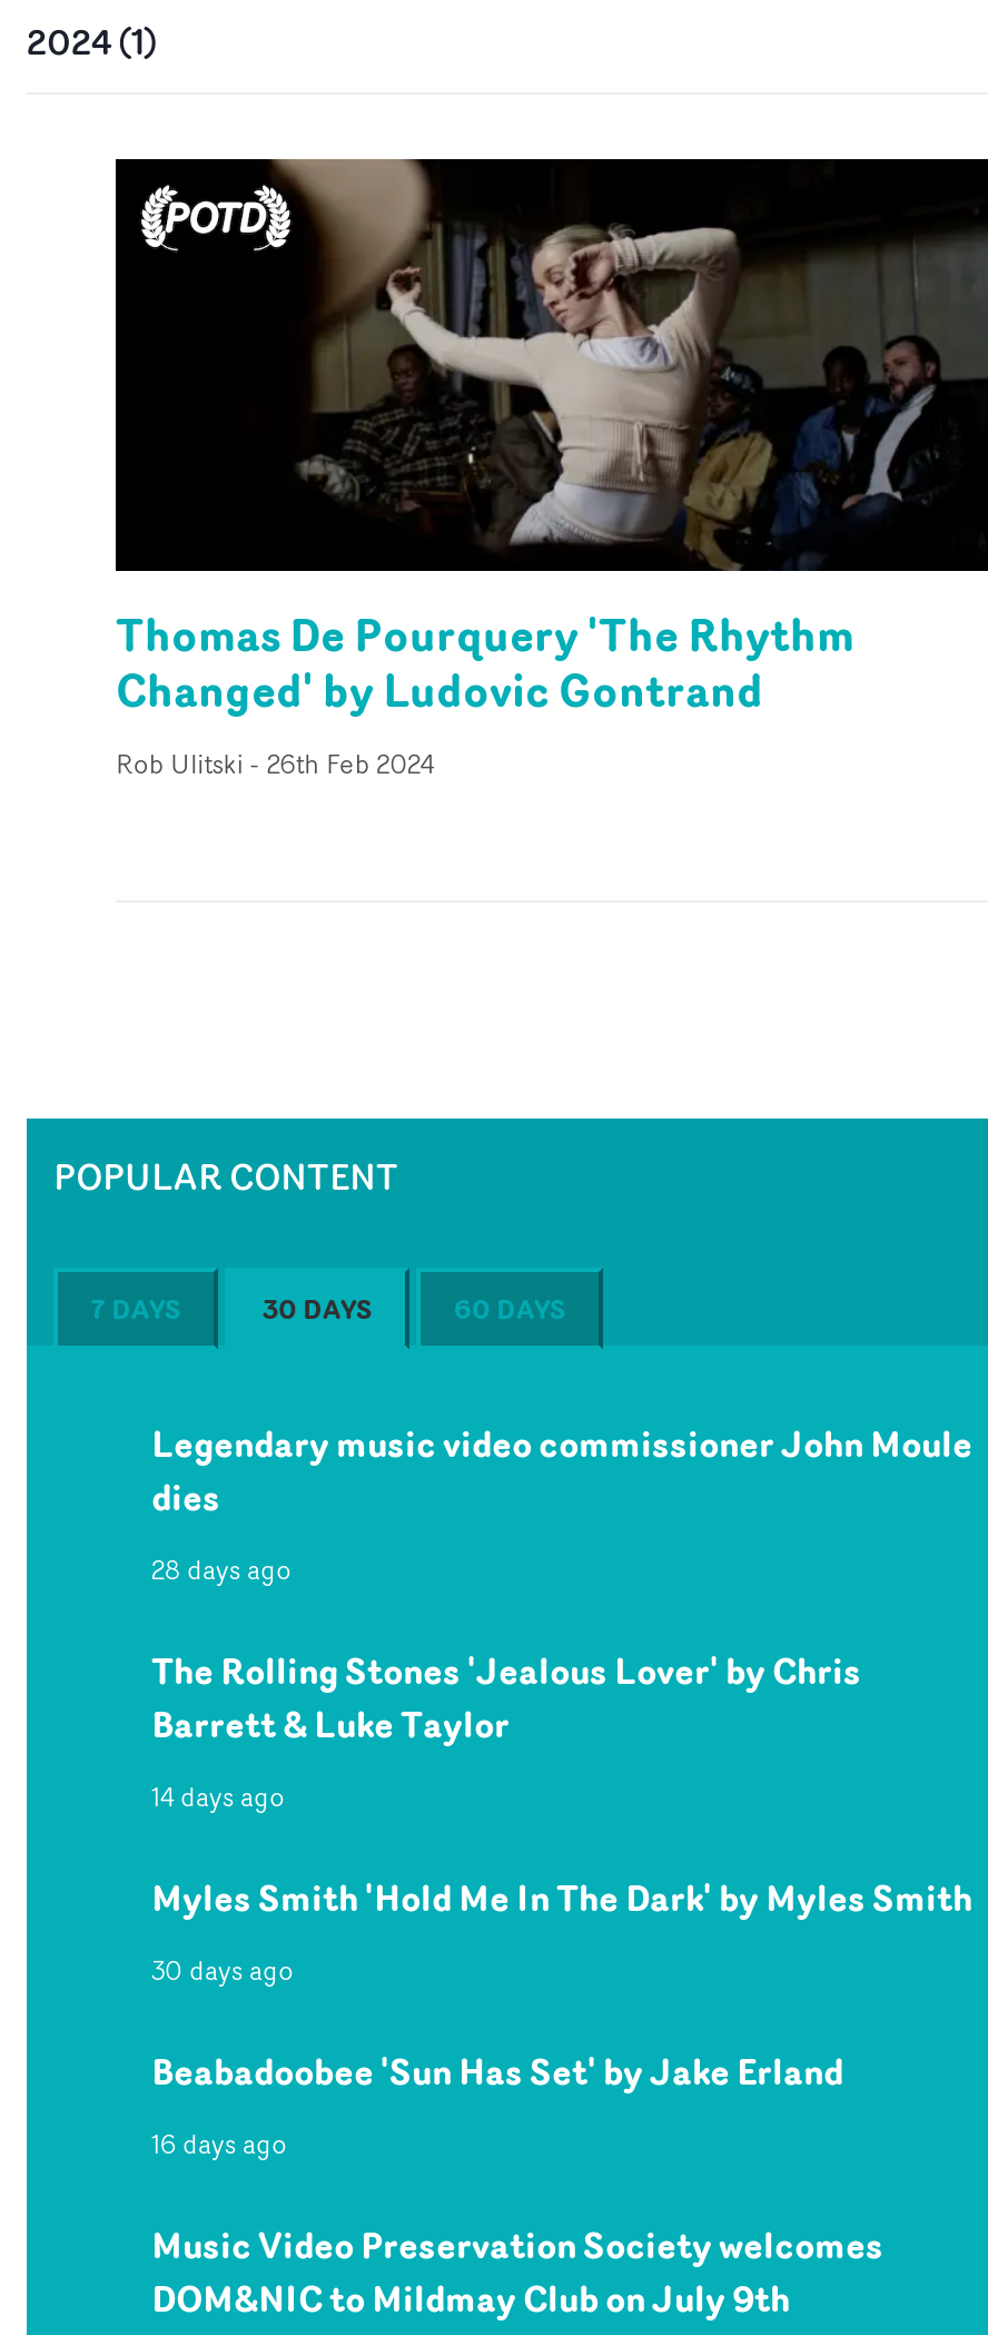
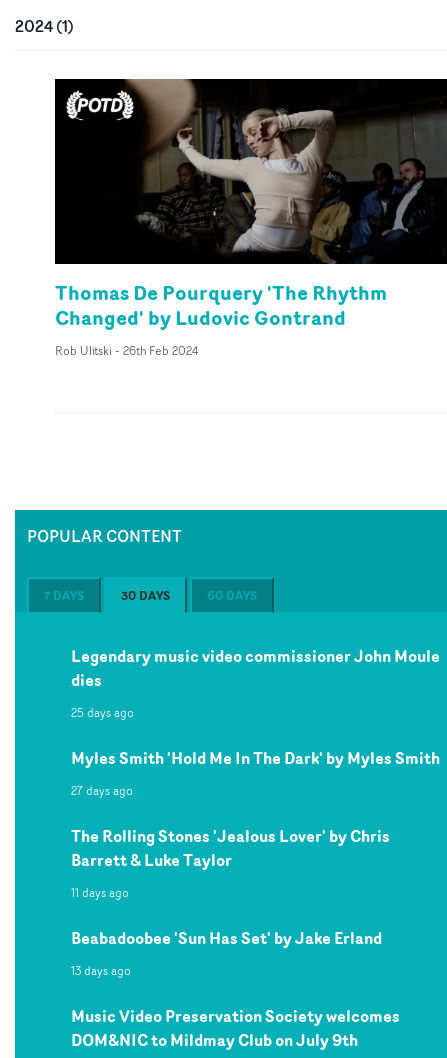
- 28 days ago
+ 25 days ago
+ 27 days ago

moved down: The Rolling Stones 'Jealous Lover' by Chris | Barrett & Luke Taylor

- 14 days ago
- 30 days ago
+ 11 days ago

moved up: Myles Smith 'Hold Me In The Dark' by Myles Smith

- 16 days ago
+ 13 days ago
